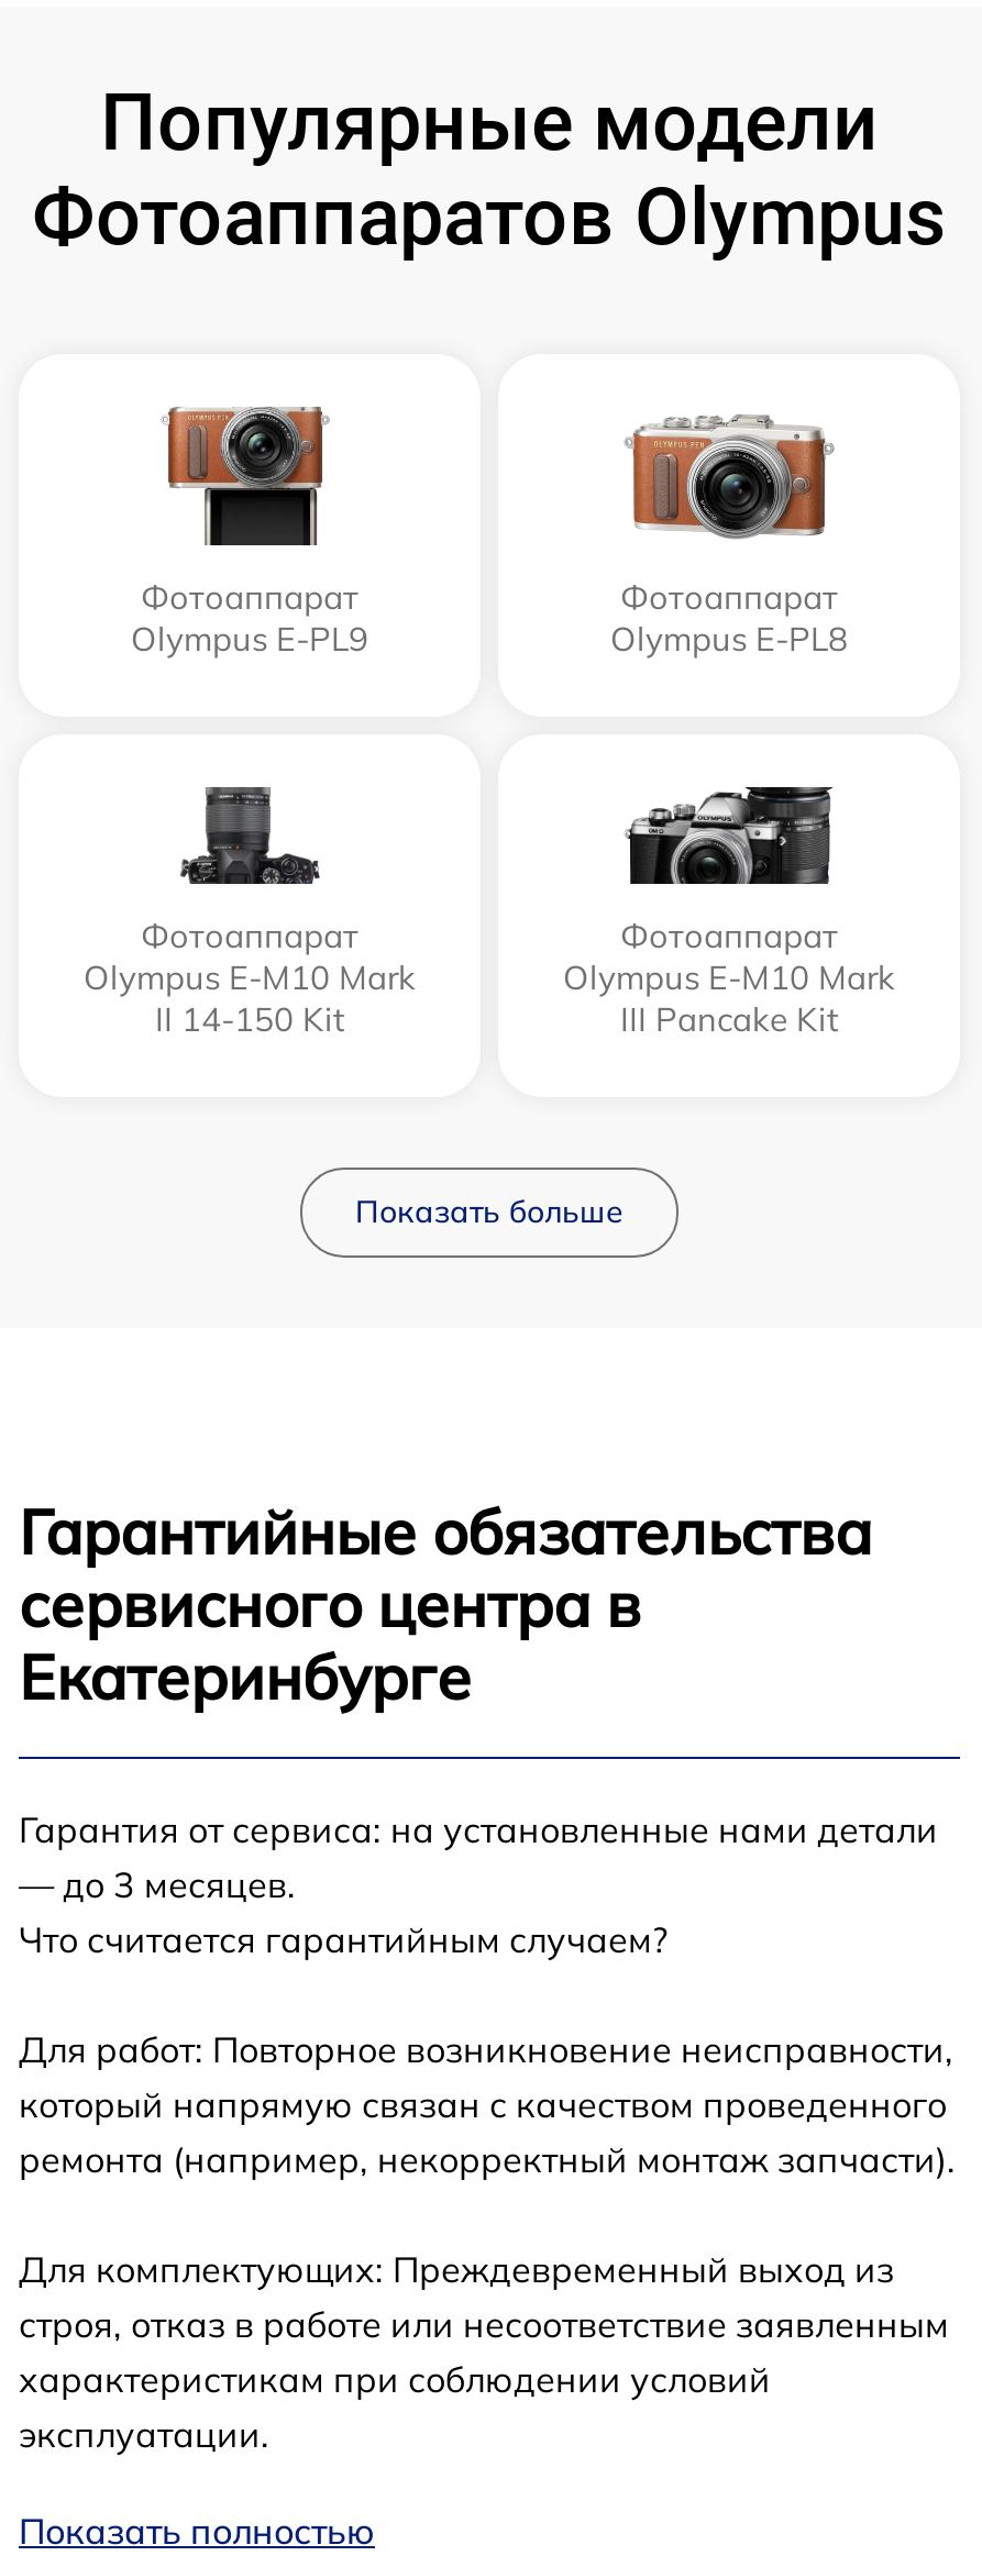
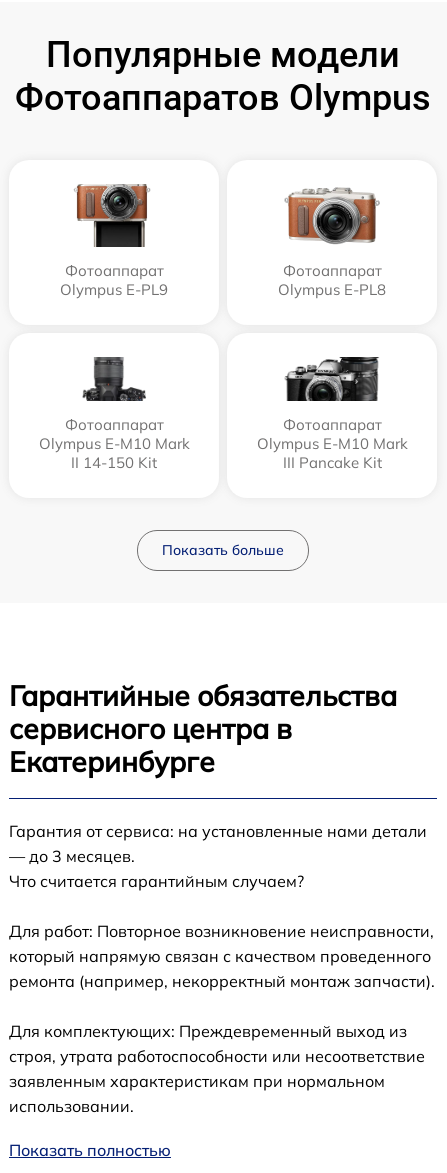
- строя, отказ в работе или несоответствие заявленным
- характеристикам при соблюдении условий
- эксплуатации.
+ строя, утрата работоспособности или несоответствие
+ заявленным характеристикам при нормальном
+ использовании.
